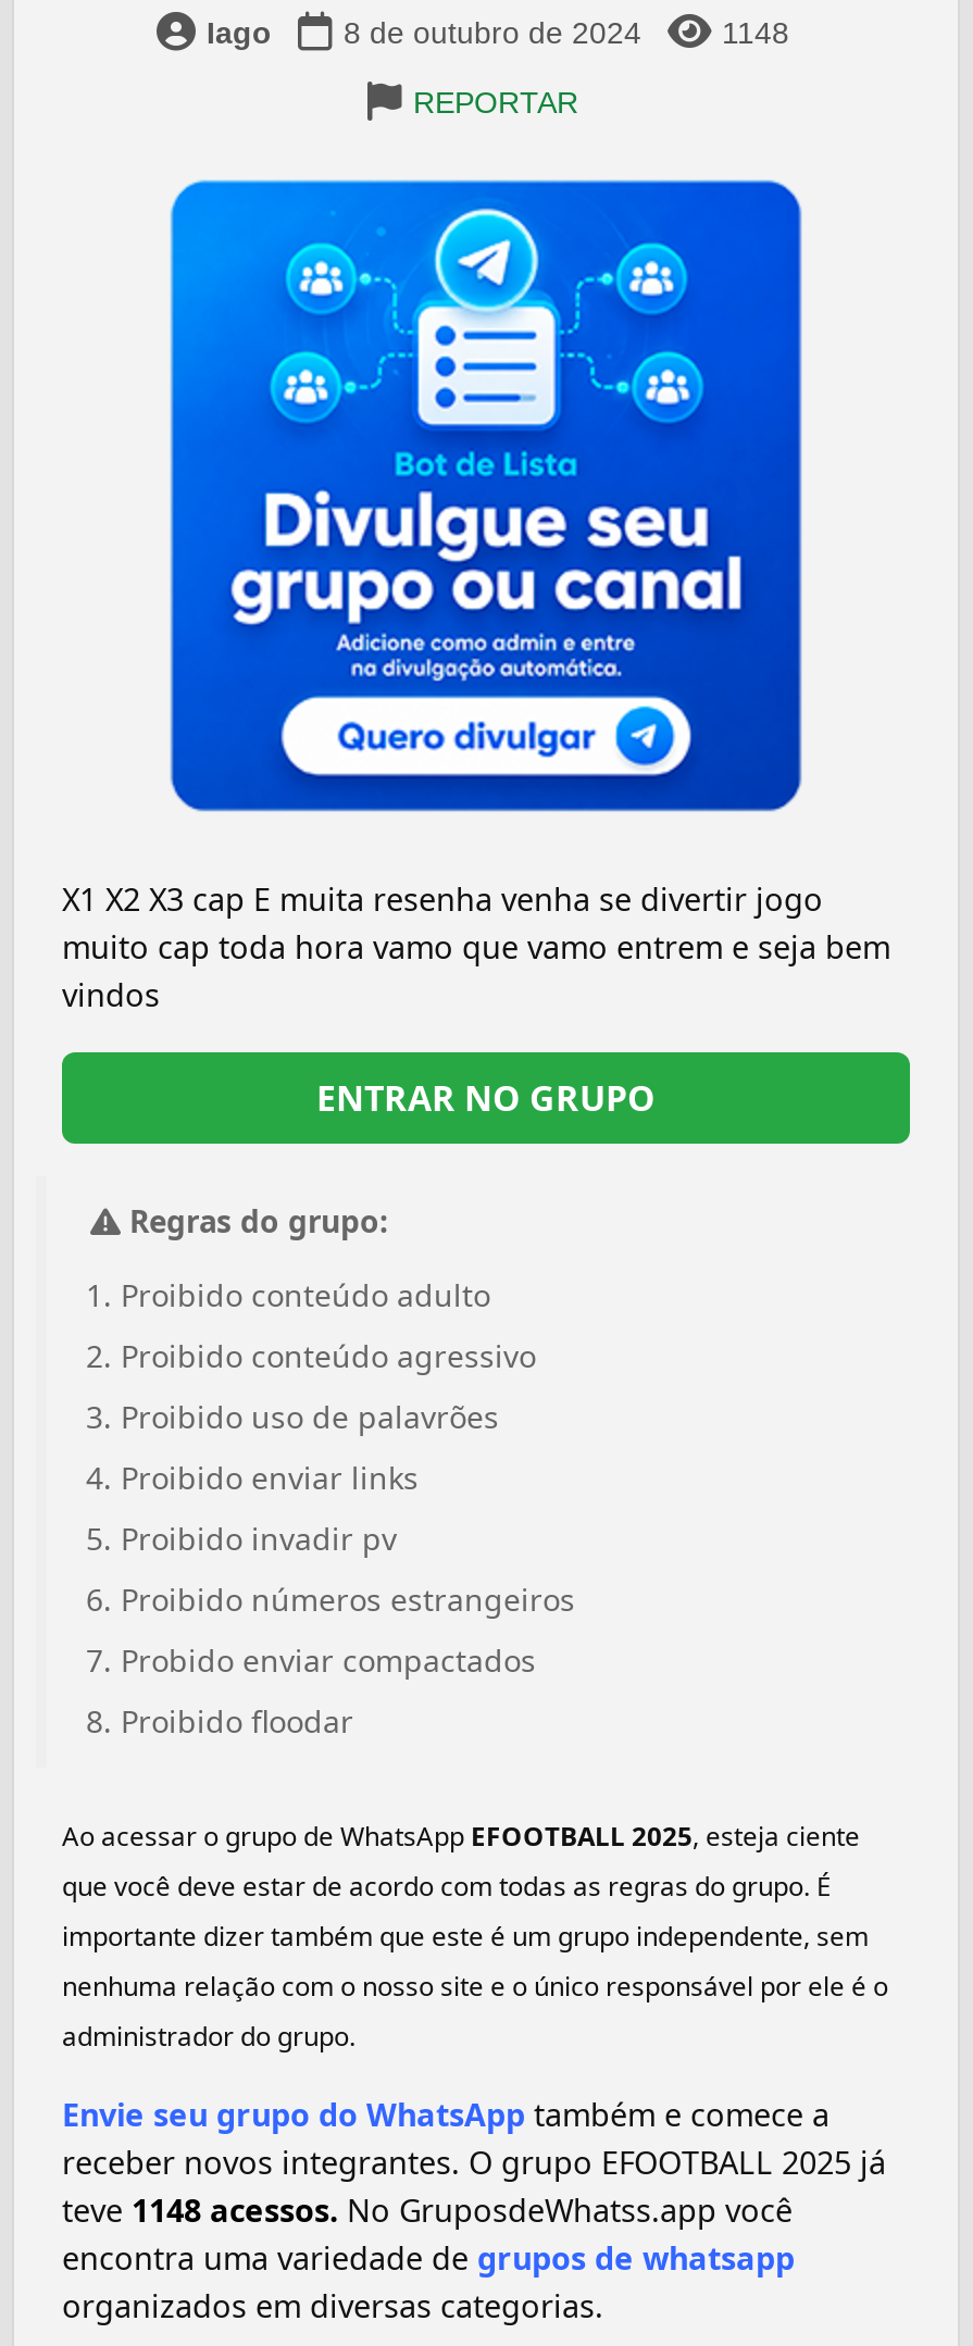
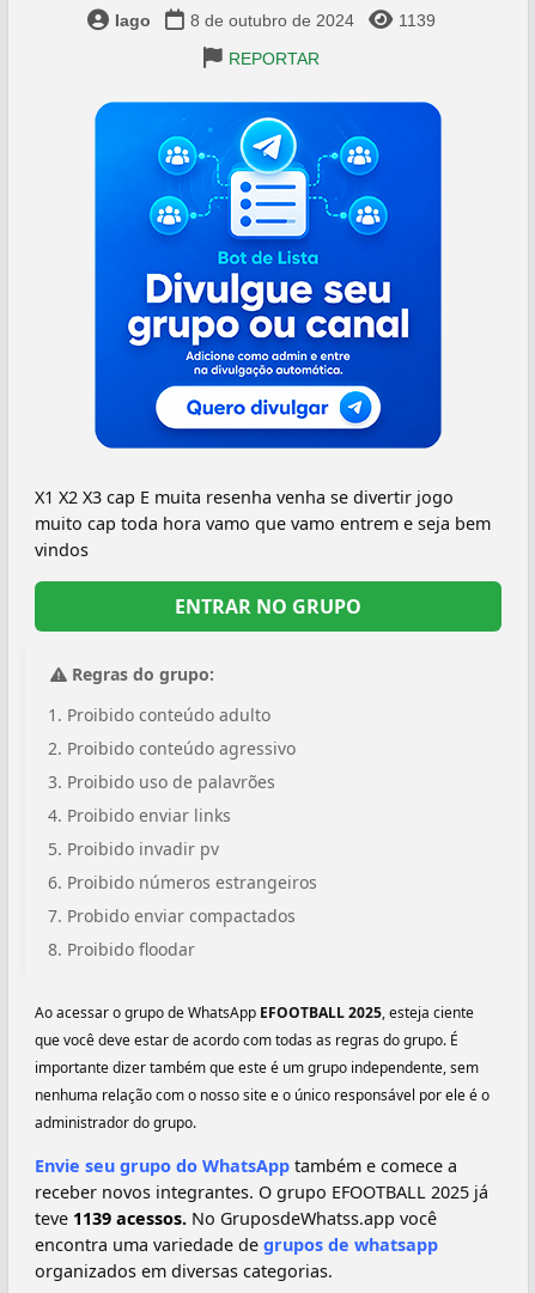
- 1148
+ 1139

- teve 1148 acessos. No GruposdeWhatss.app você
+ teve 1139 acessos. No GruposdeWhatss.app você
